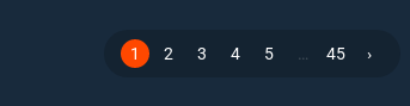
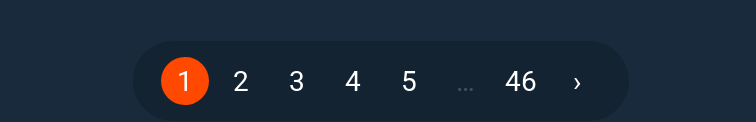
- 45
+ 46
